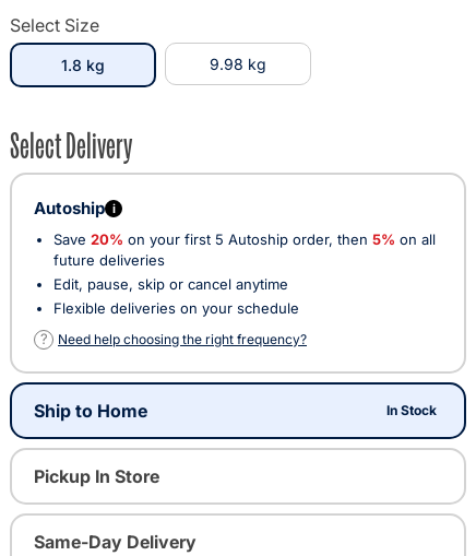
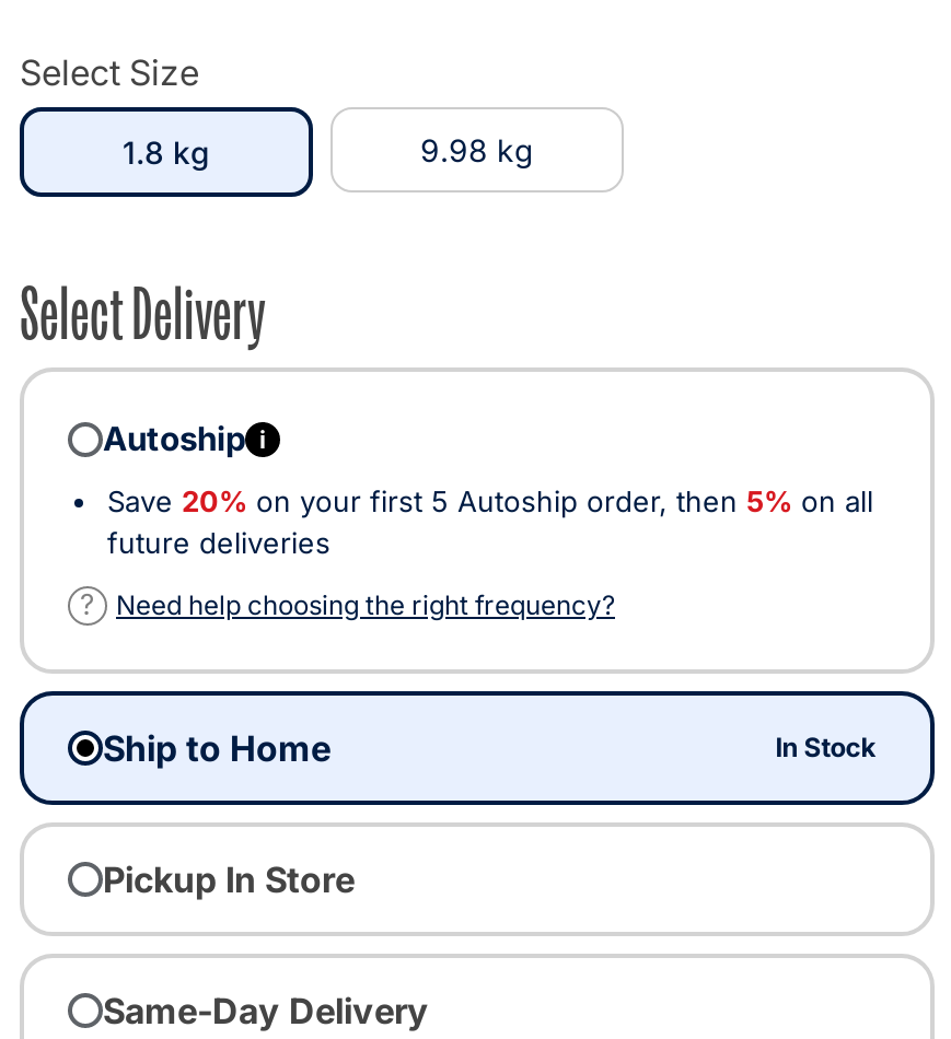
- Edit, pause, skip or cancel anytime
- Flexible deliveries on your schedule
